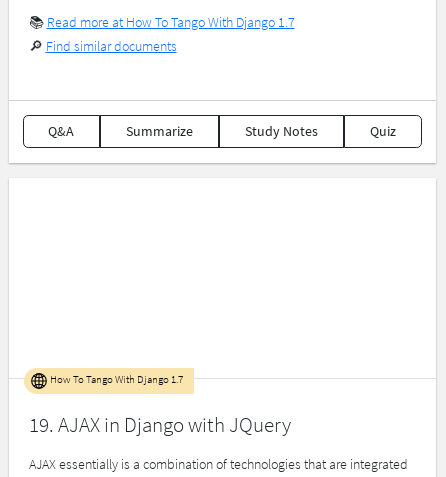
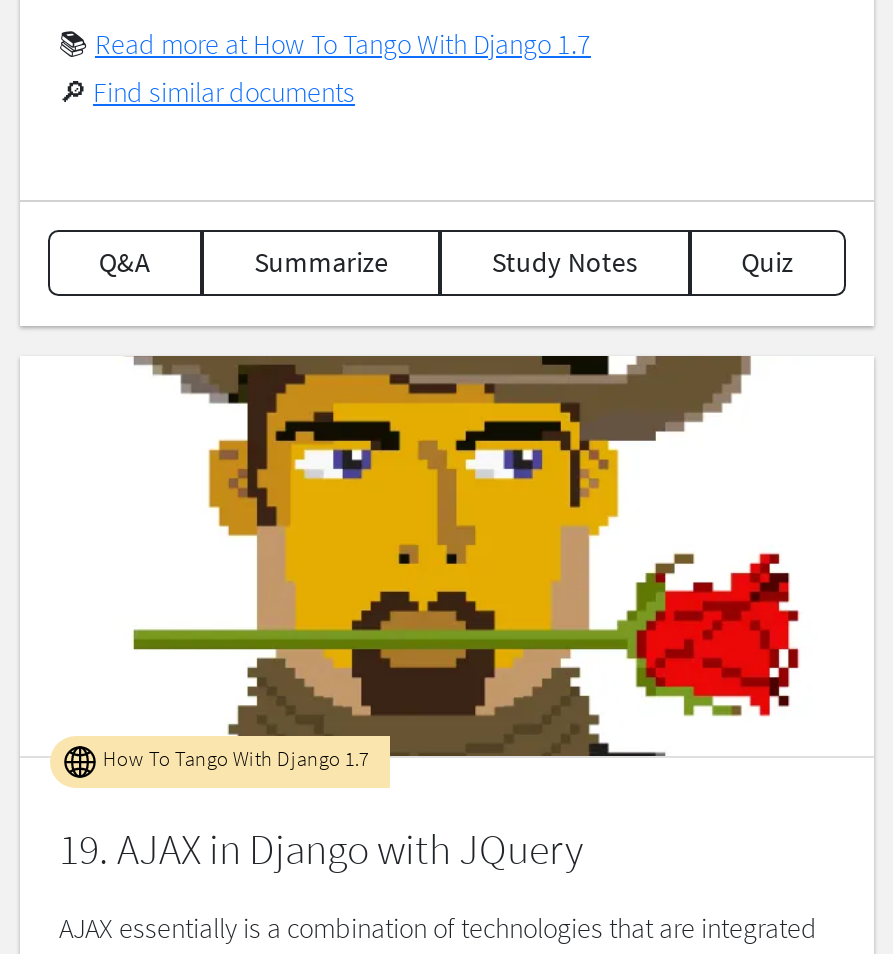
+ [image]
